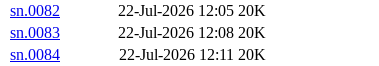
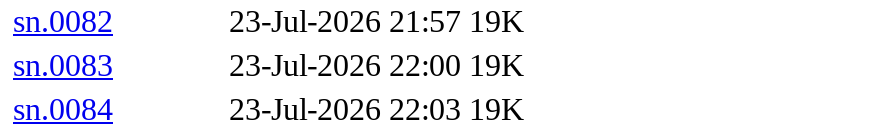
- 22-Jul-2026 12:05 20K
+ 23-Jul-2026 21:57 19K

- 22-Jul-2026 12:08 20K
+ 23-Jul-2026 22:00 19K

- 22-Jul-2026 12:11 20K
+ 23-Jul-2026 22:03 19K
